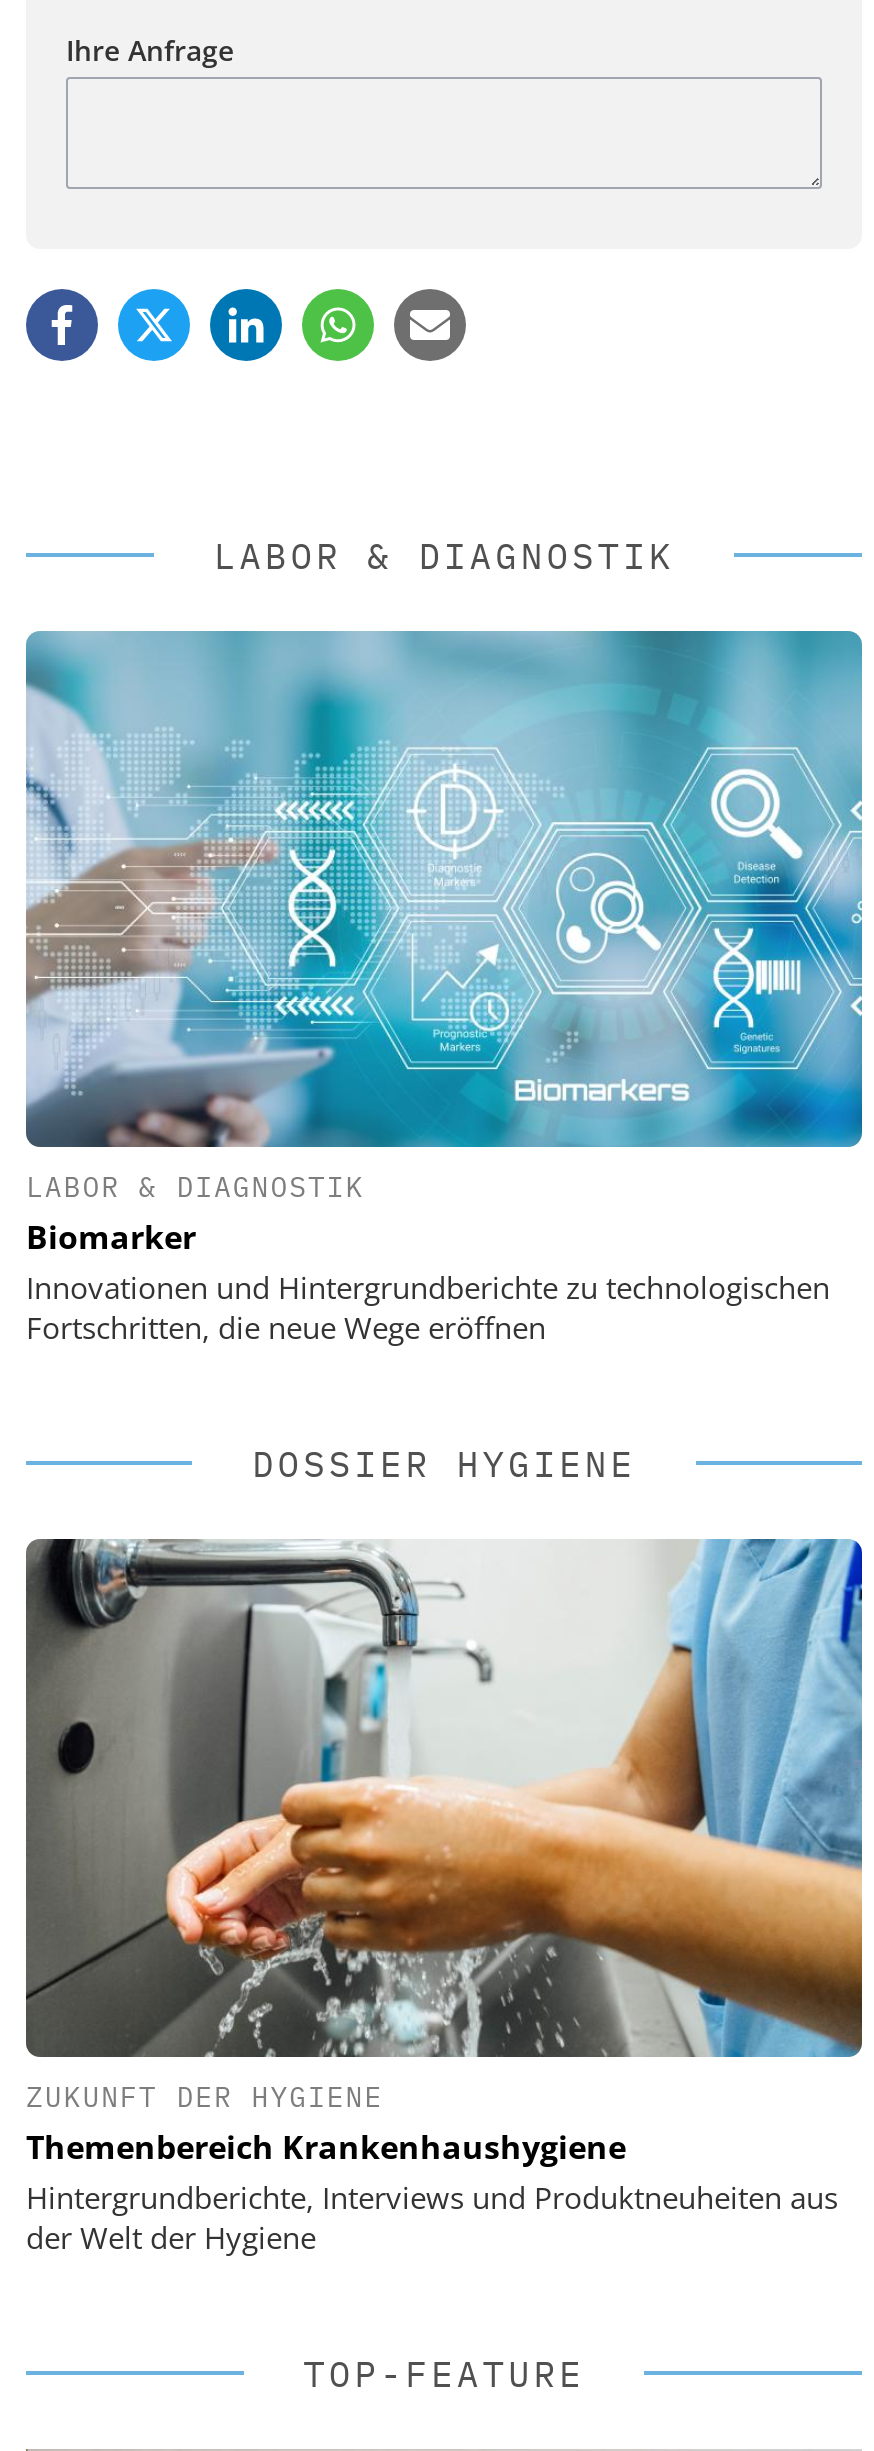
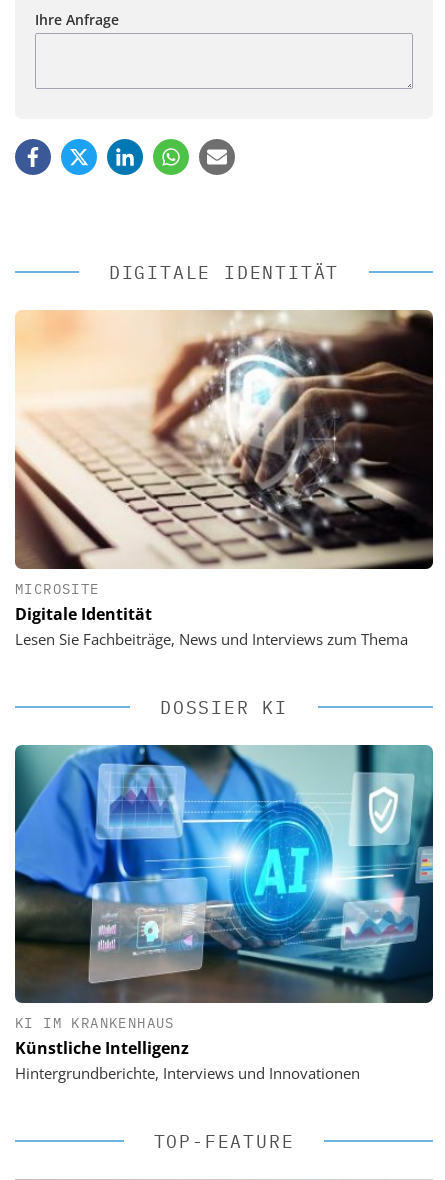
- LABOR & DIAGNOSTIK
+ DIGITALE IDENTITÄT

- [image]
- LABOR & DIAGNOSTIK
- Biomarker
- Innovationen und Hintergrundberichte zu technologischen
- Fortschritten, die neue Wege eröffnen
+ [image]
+ MICROSITE
+ Digitale Identität
+ Lesen Sie Fachbeiträge, News und Interviews zum Thema

- DOSSIER HYGIENE
+ DOSSIER KI

- [image]
- ZUKUNFT DER HYGIENE
- Themenbereich Krankenhaushygiene
- Hintergrundberichte, Interviews und Produktneuheiten aus
- der Welt der Hygiene
+ [image]
+ KI IM KRANKENHAUS
+ Künstliche Intelligenz
+ Hintergrundberichte, Interviews und Innovationen
